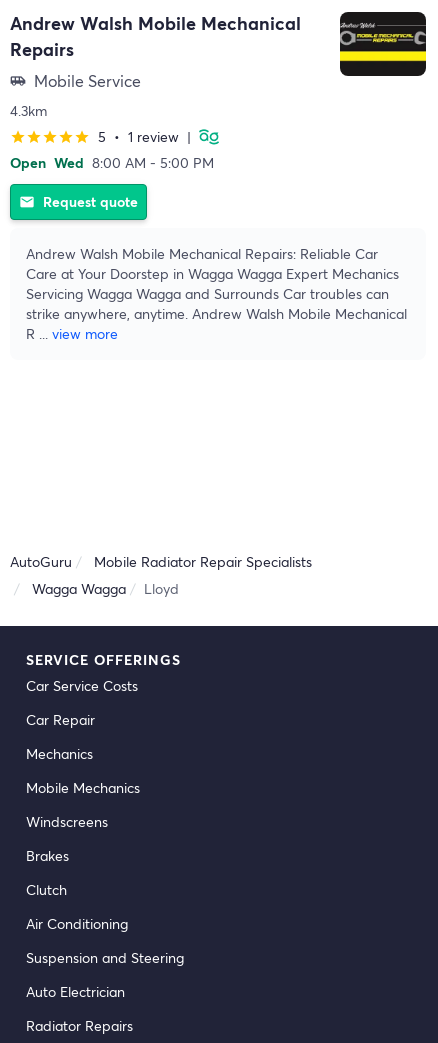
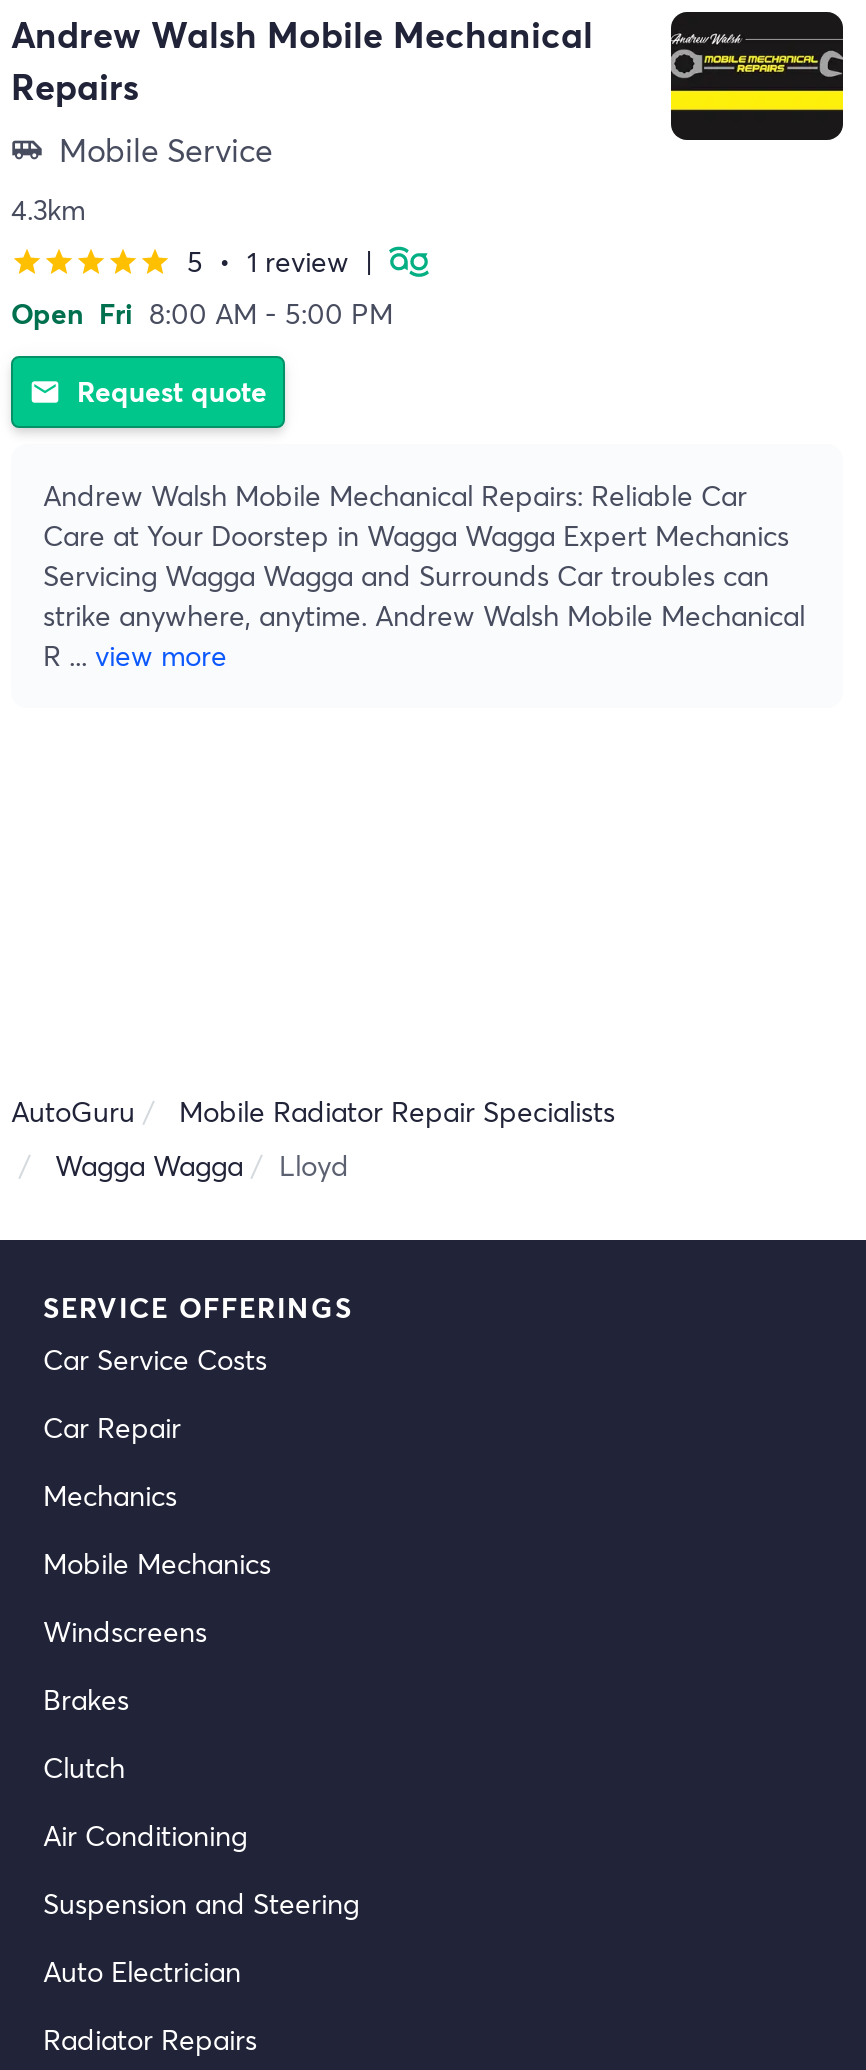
- Open Wed 8:00 AM - 5:00 PM
+ Open Fri 8:00 AM - 5:00 PM
